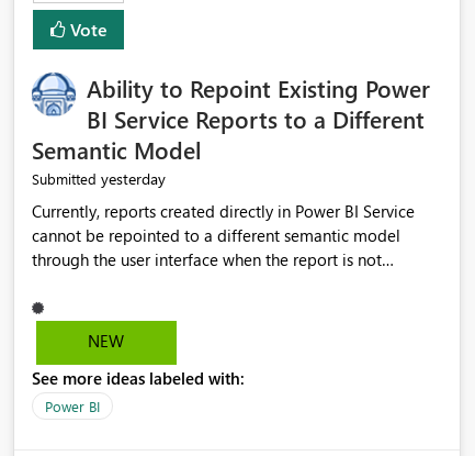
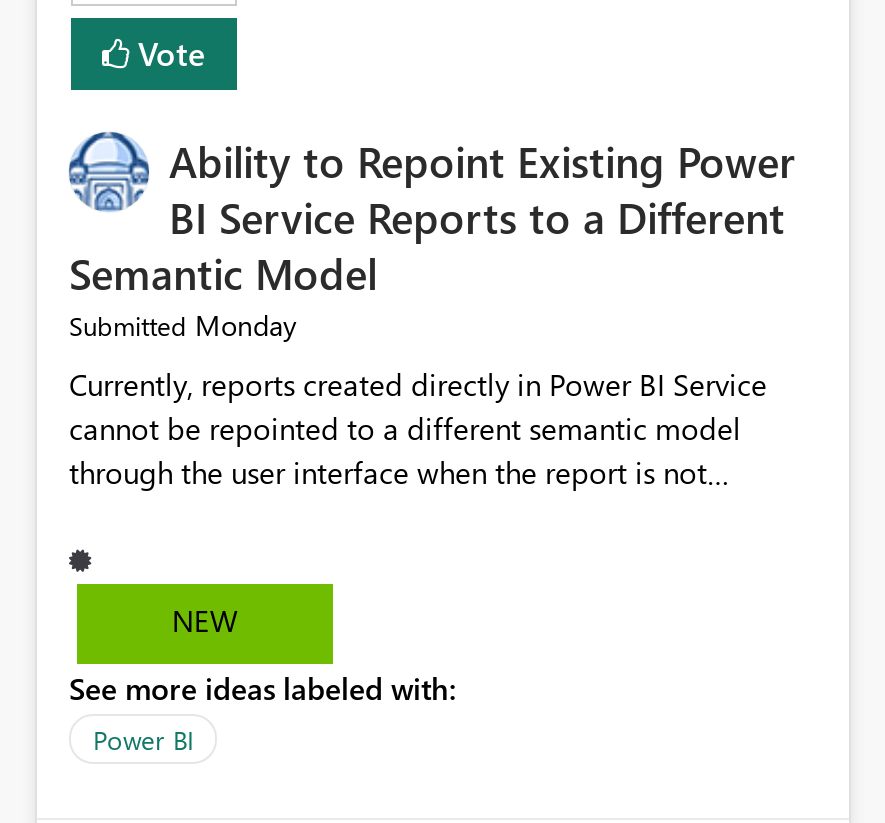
- Submitted yesterday
+ Submitted Monday
